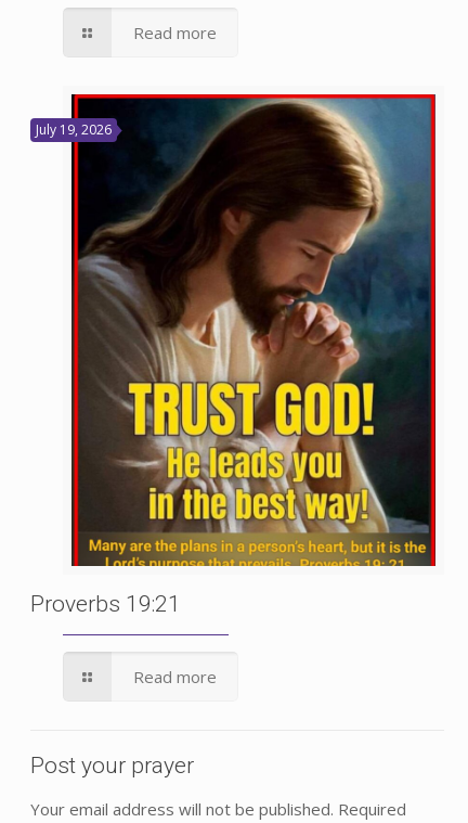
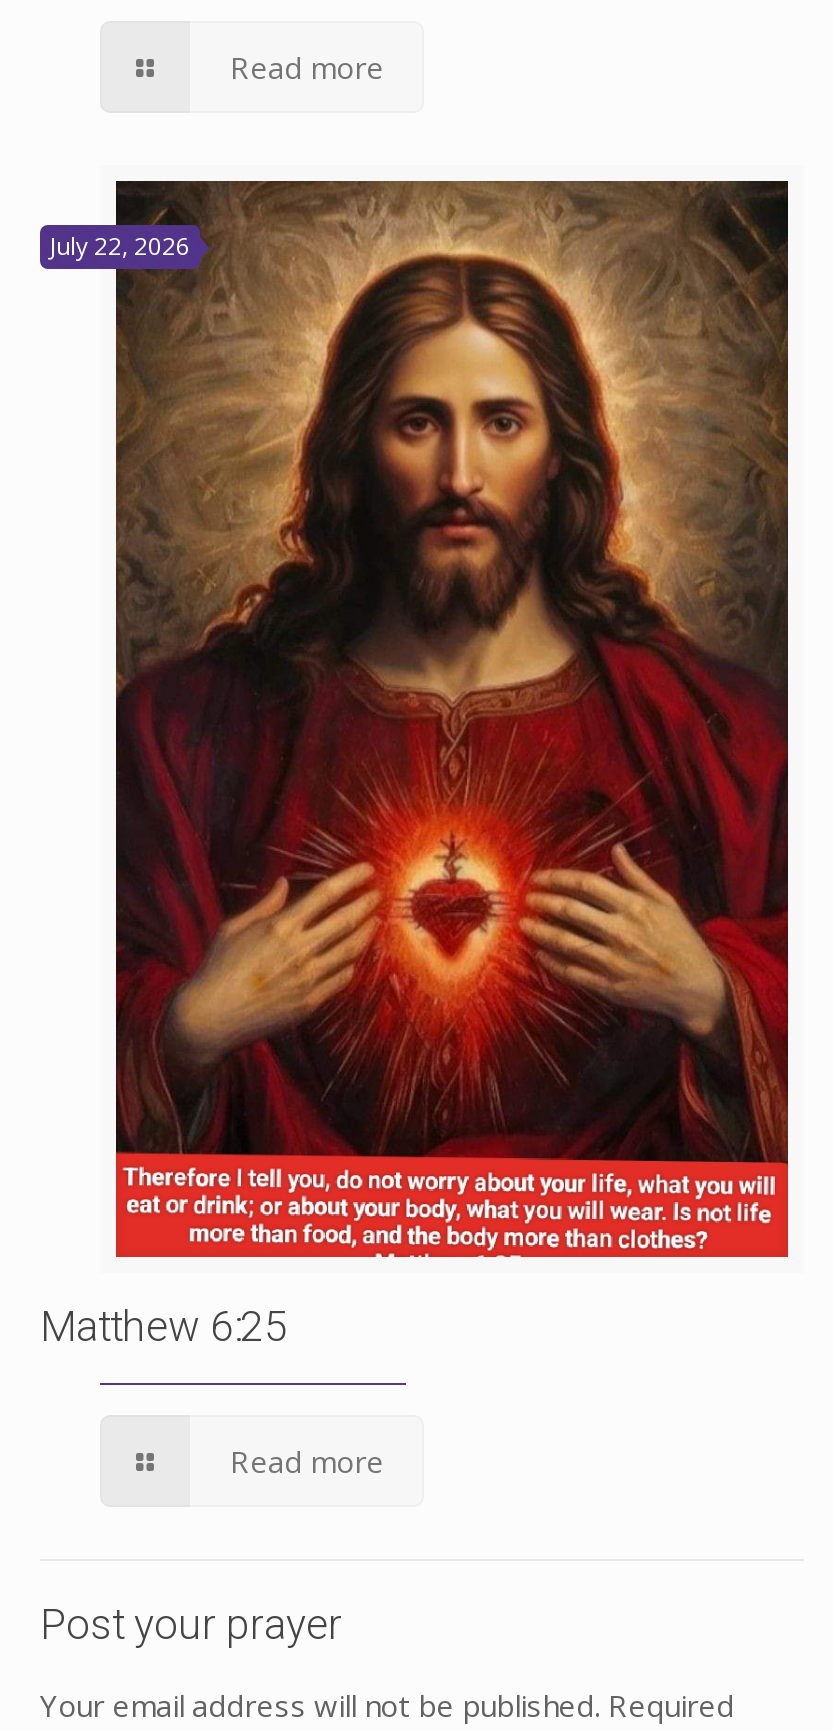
- [image]
- July 19, 2026
+ [image]
+ July 22, 2026

- Proverbs 19:21
+ Matthew 6:25
